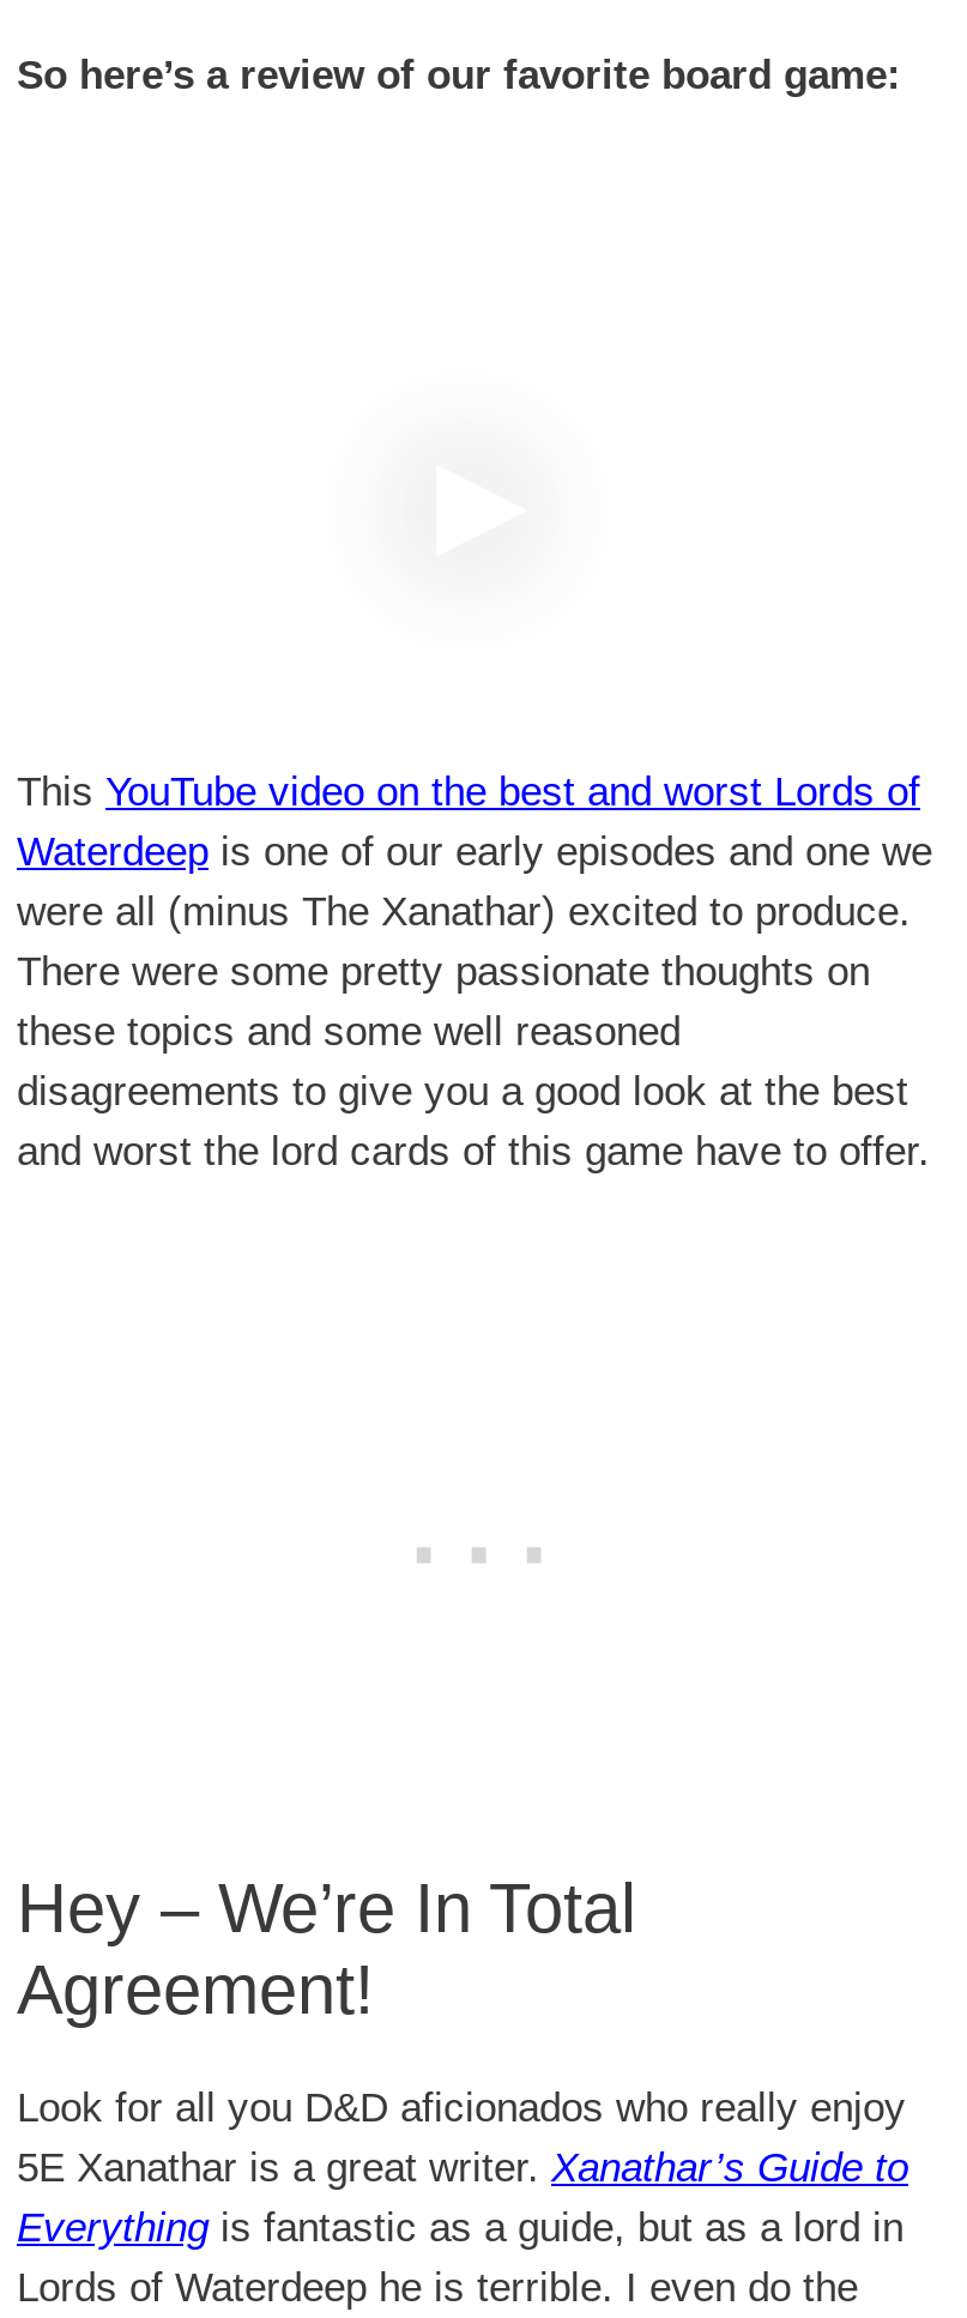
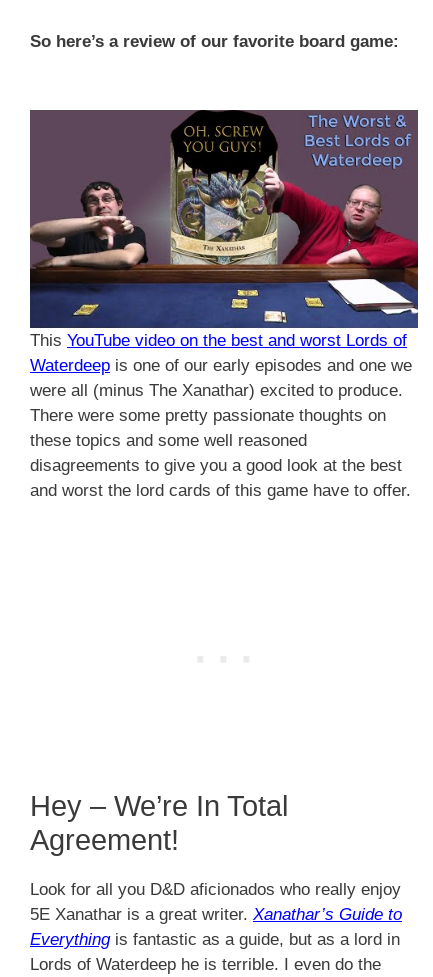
+ [image]
